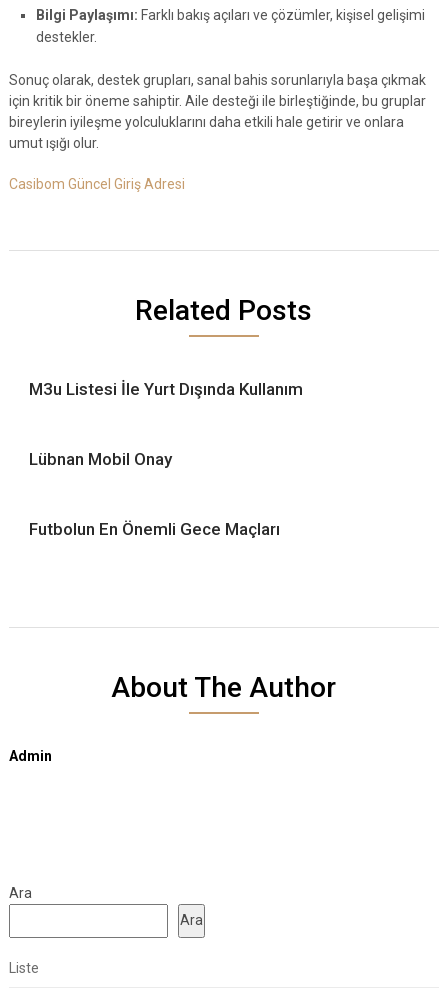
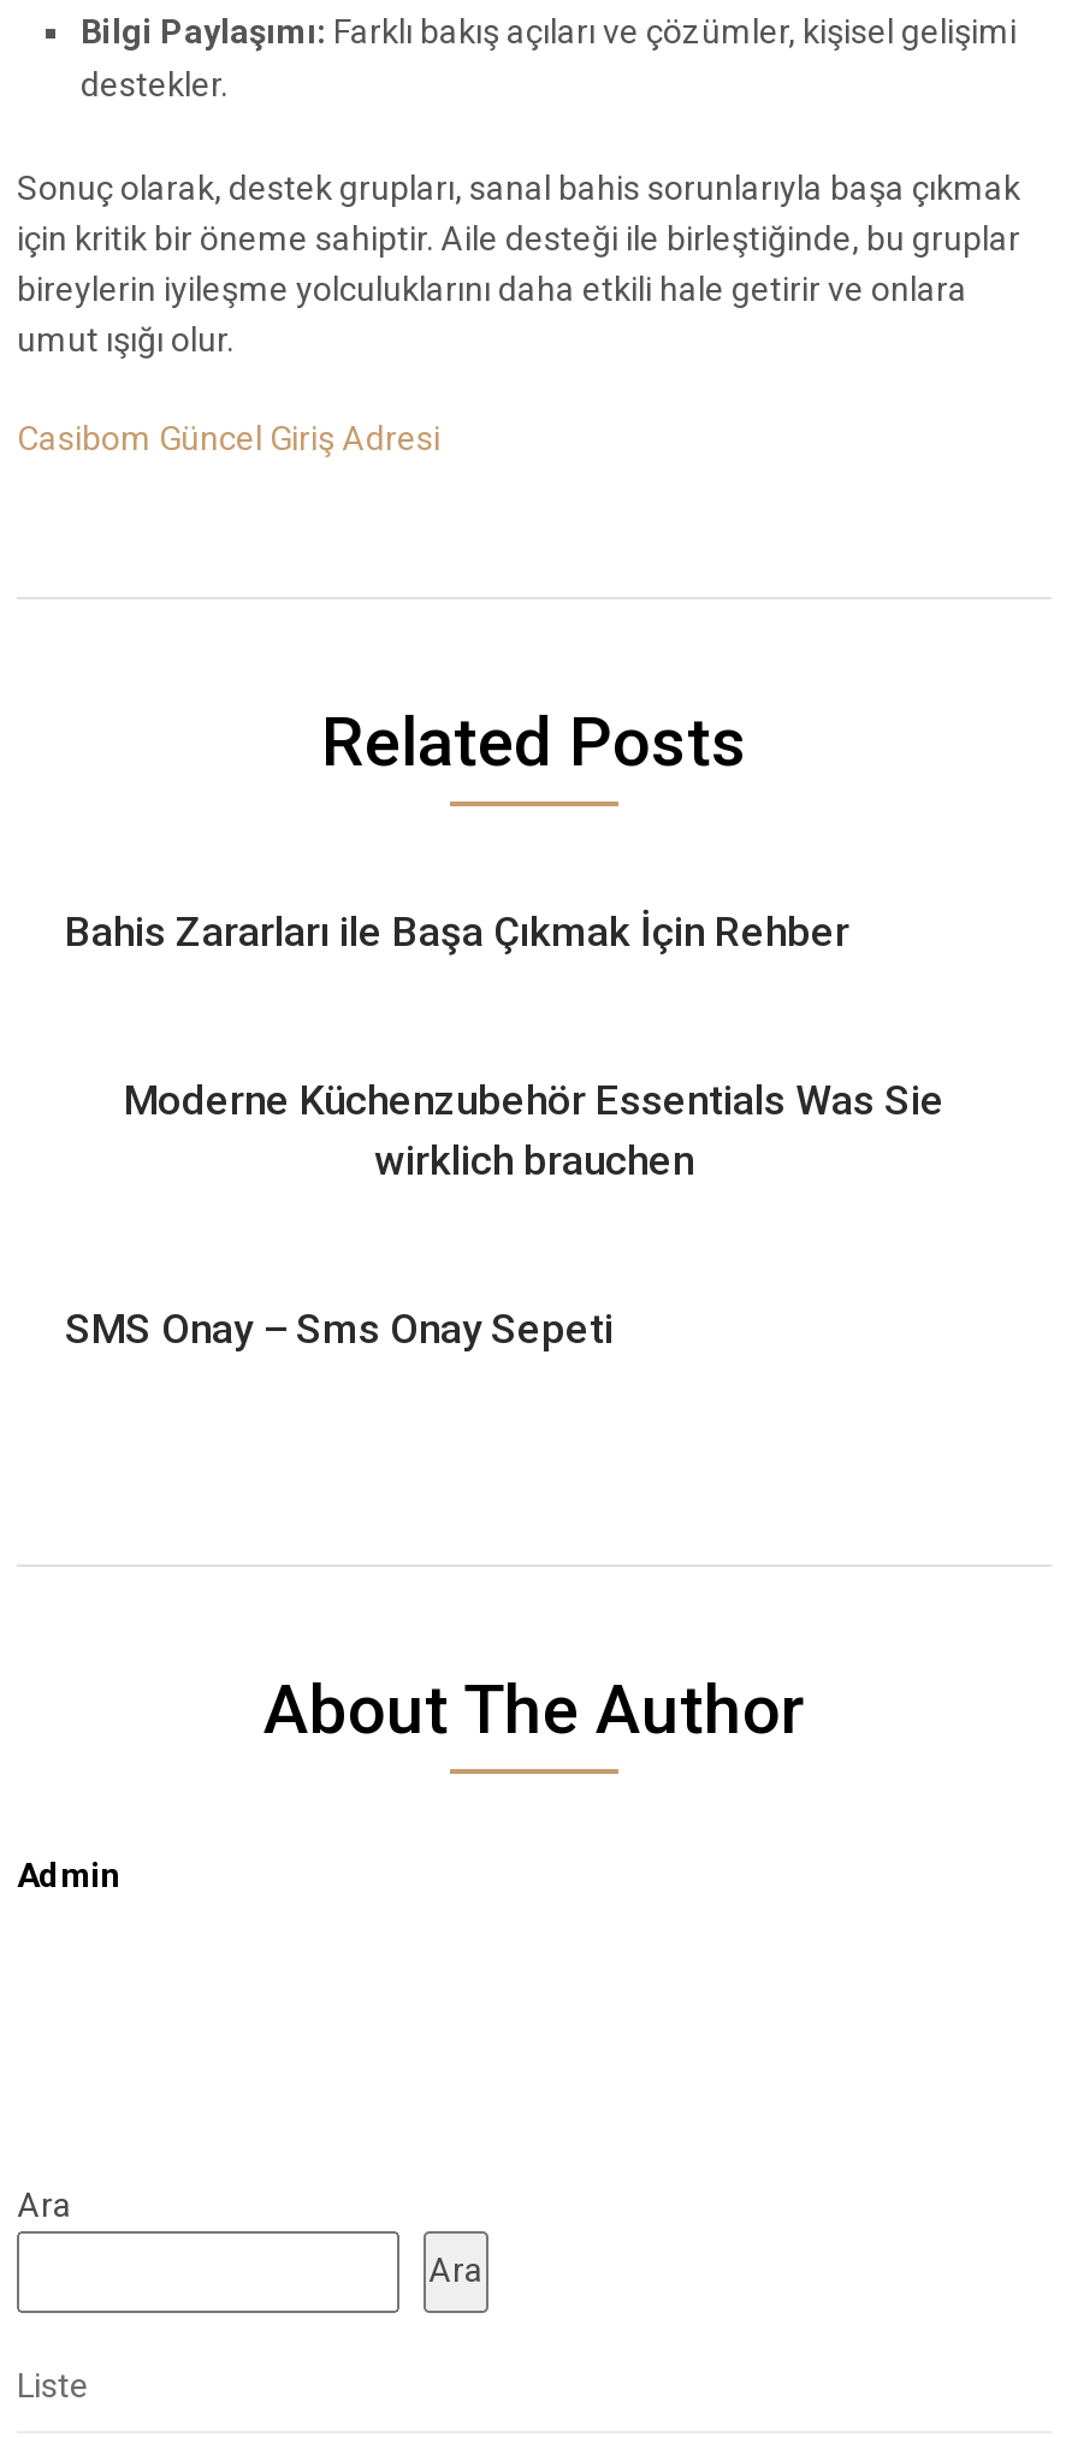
- M3u Listesi İle Yurt Dışında Kullanım
+ Bahis Zararları ile Başa Çıkmak İçin Rehber

- Lübnan Mobil Onay
+ Moderne Küchenzubehör Essentials Was Sie
+ wirklich brauchen

- Futbolun En Önemli Gece Maçları
+ SMS Onay – Sms Onay Sepeti
